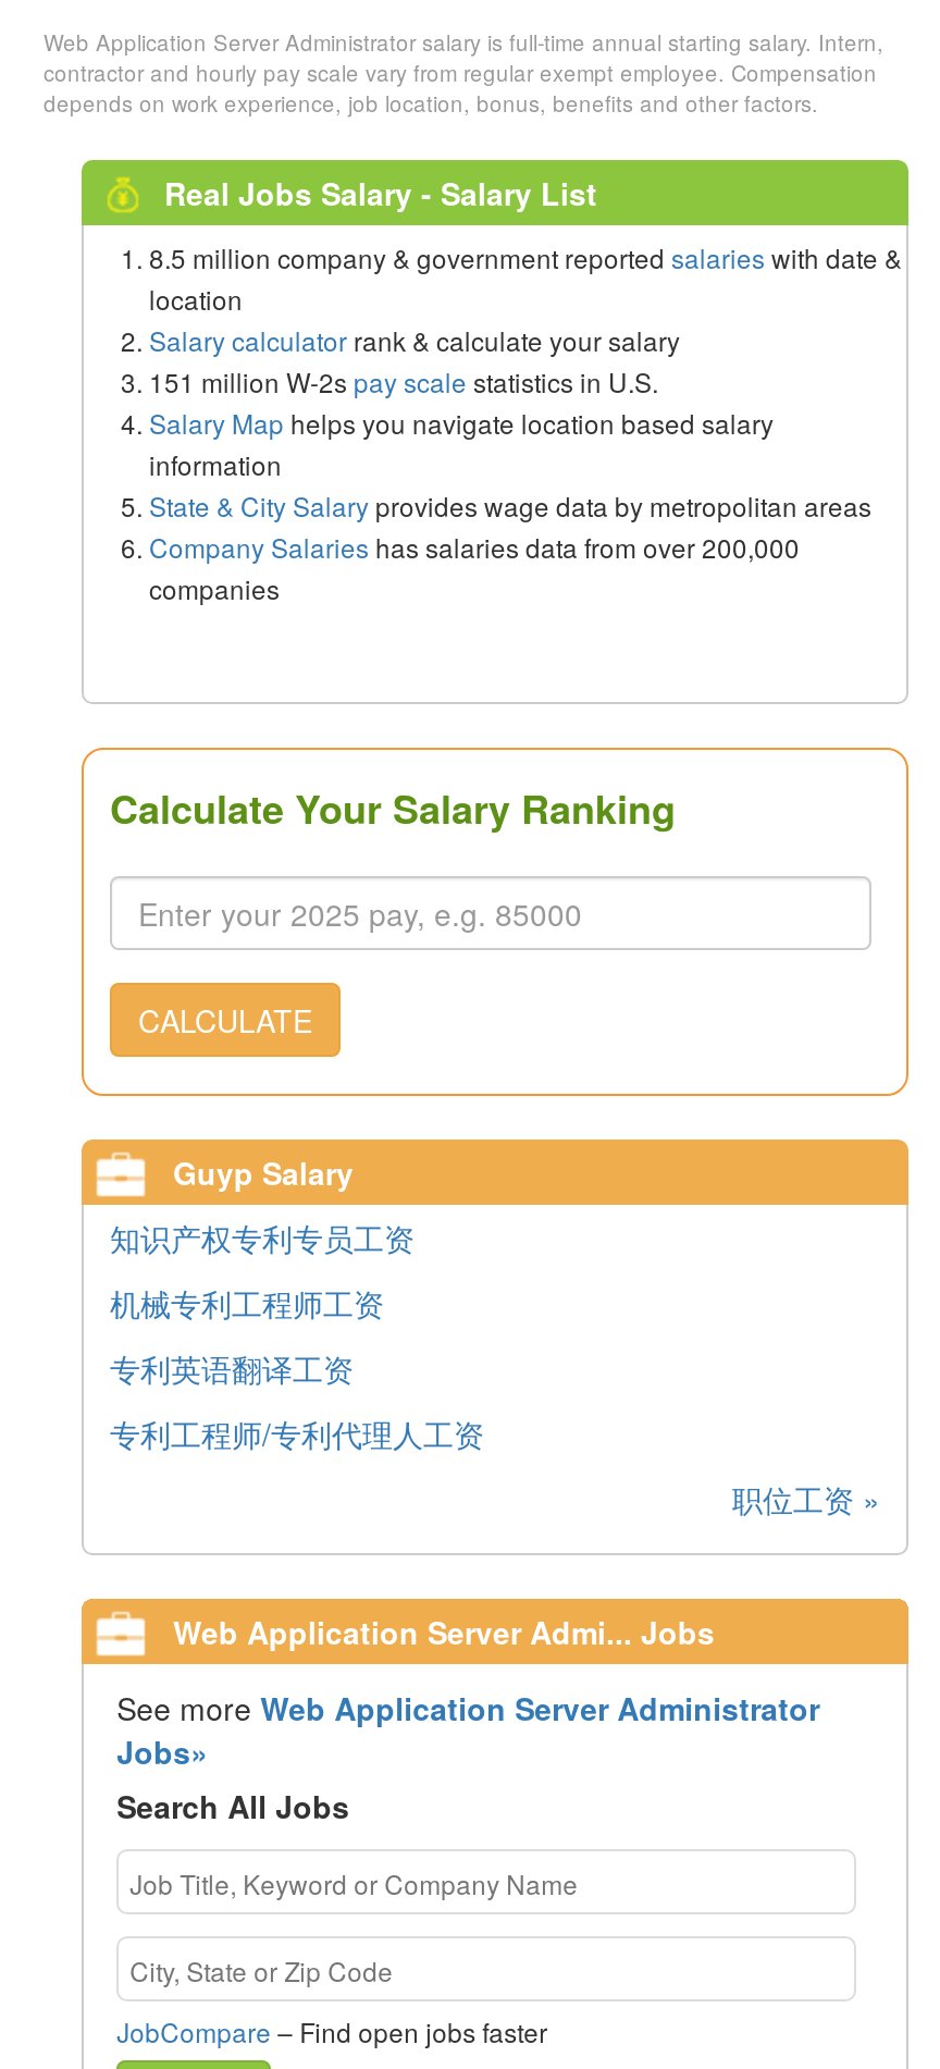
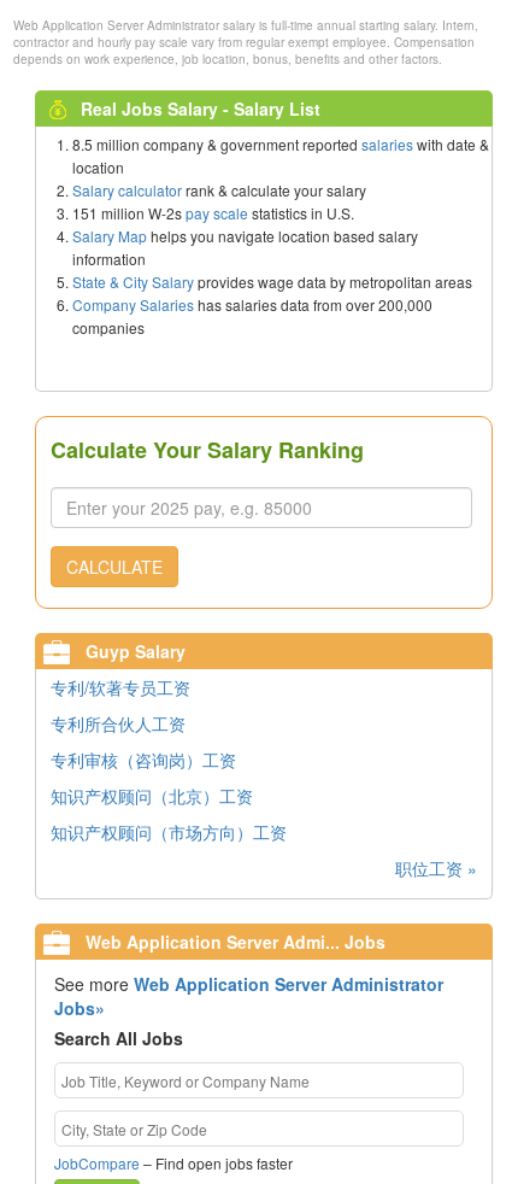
- 知识产权专利专员工资
- 机械专利工程师工资
- 专利英语翻译工资
- 专利工程师/专利代理人工资
+ 专利/软著专员工资
+ 专利所合伙人工资
+ 专利审核（咨询岗）工资
+ 知识产权顾问（北京）工资
+ 知识产权顾问（市场方向）工资
